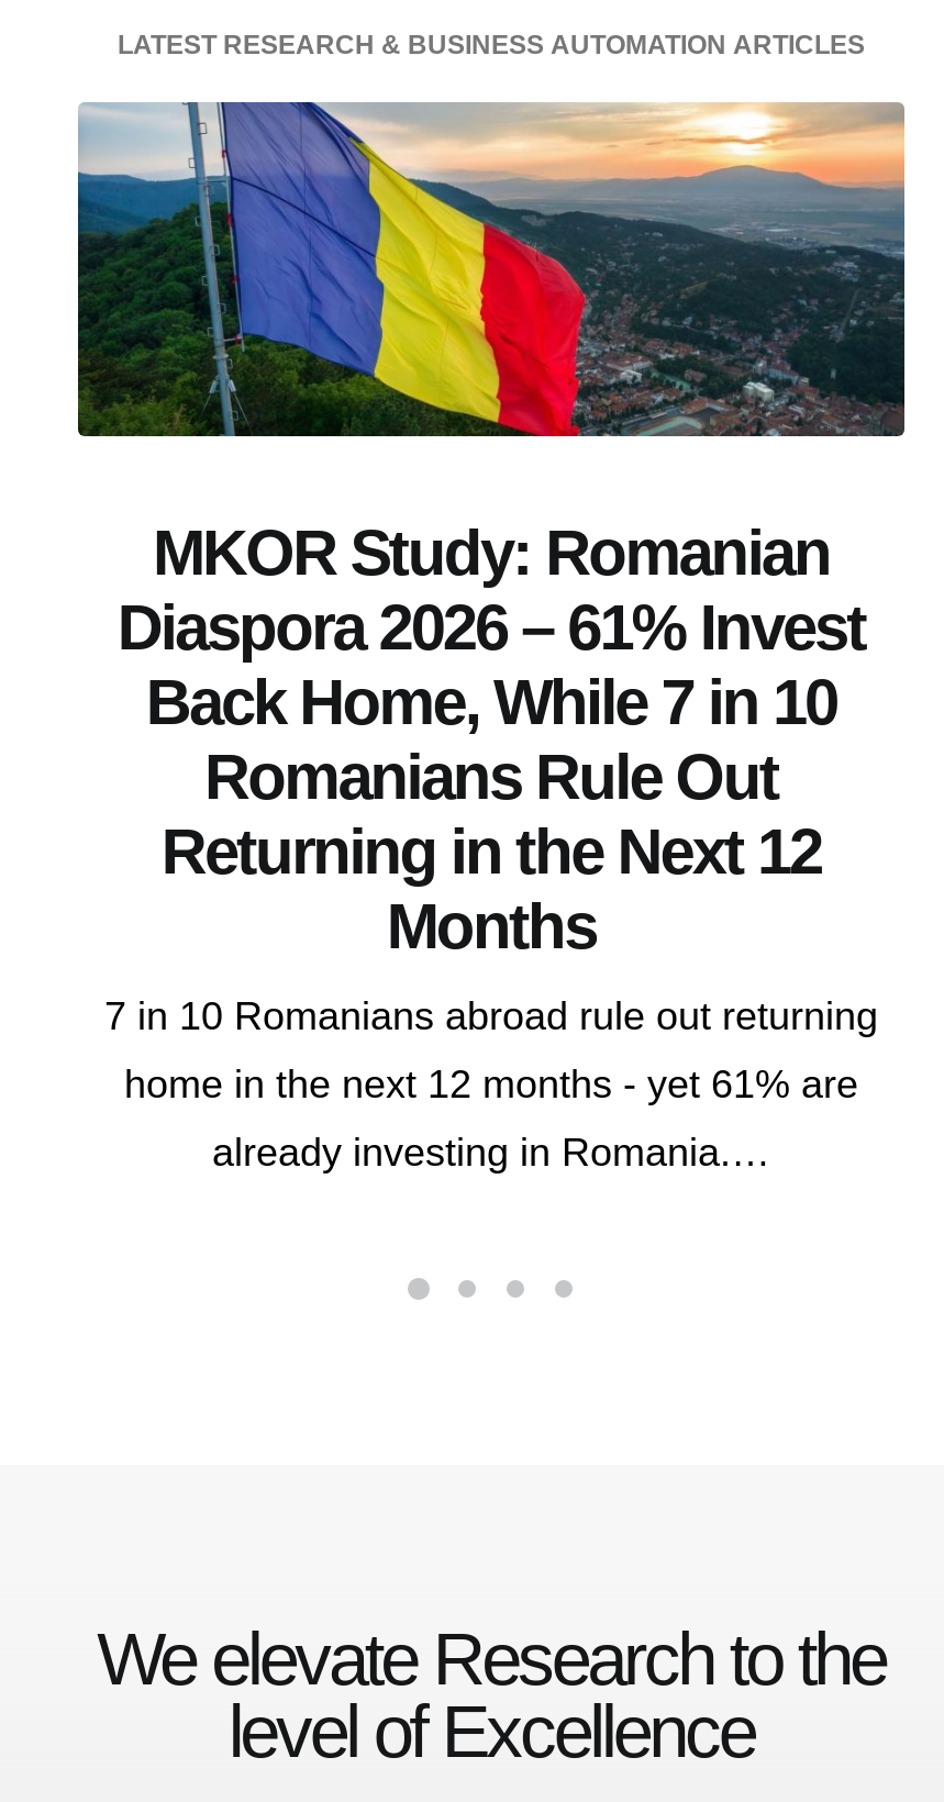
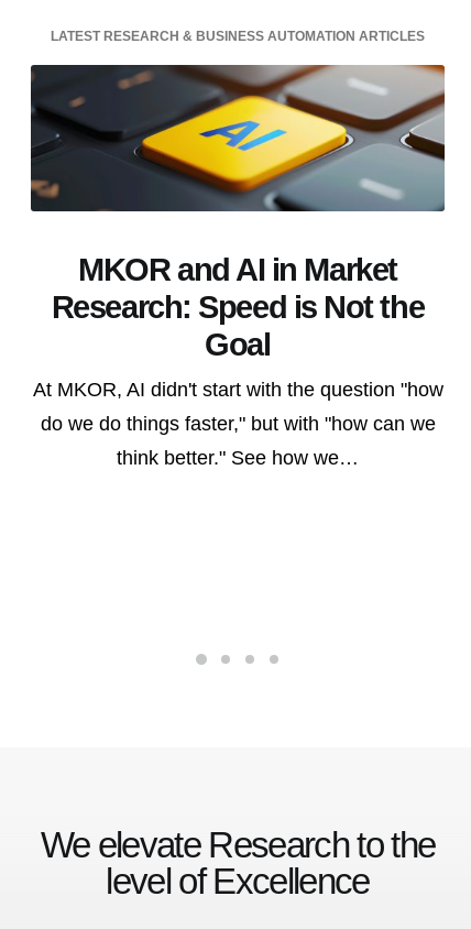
- [image]
- MKOR Study: Romanian
- Diaspora 2026 – 61% Invest
- Back Home, While 7 in 10
- Romanians Rule Out
- Returning in the Next 12
- Months
+ [image]
+ MKOR and AI in Market
+ Research: Speed is Not the
+ Goal

- 7 in 10 Romanians abroad rule out returning
+ At MKOR, AI didn't start with the question "how

- home in the next 12 months - yet 61% are
+ do we do things faster," but with "how can we

- already investing in Romania.…
+ think better." See how we…
